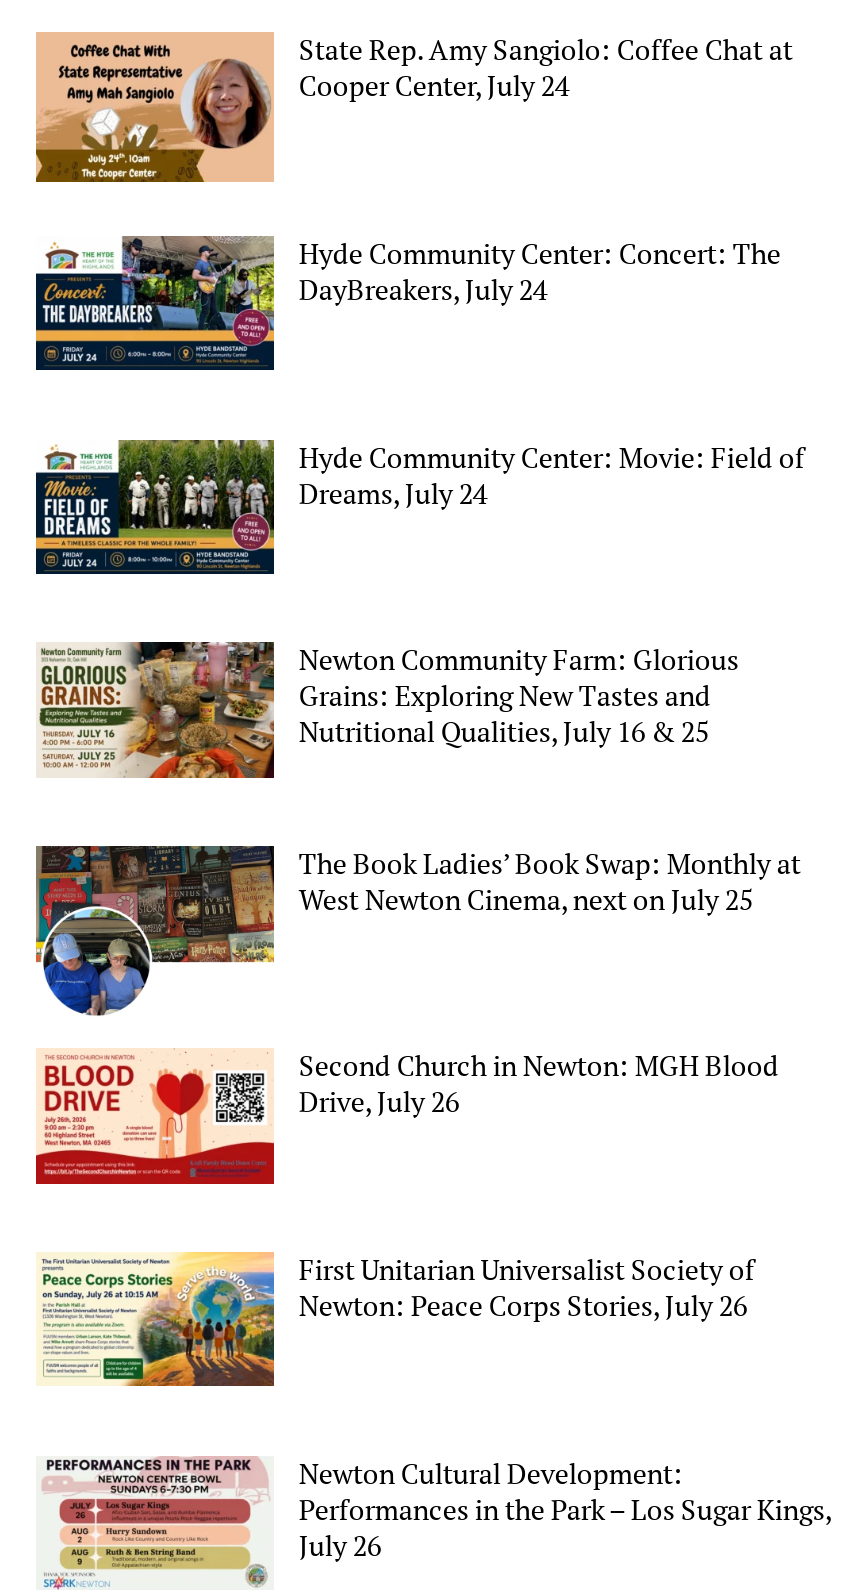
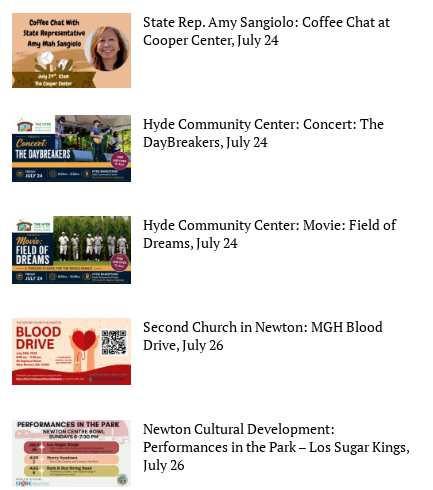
- [image]
- Newton Community Farm: Glorious
- Grains: Exploring New Tastes and
- Nutritional Qualities, July 16 & 25
- The Book Ladies’ Book Swap: Monthly at
- West Newton Cinema, next on July 25

- [image]

- [image]
- First Unitarian Universalist Society of
- Newton: Peace Corps Stories, July 26
